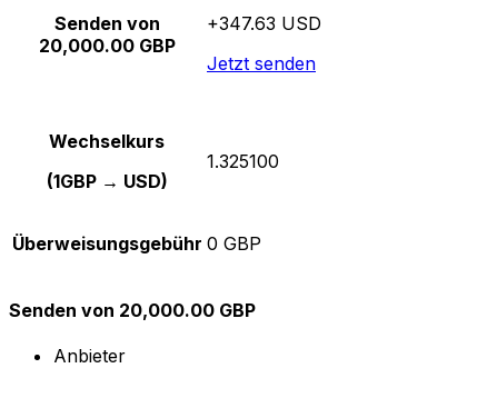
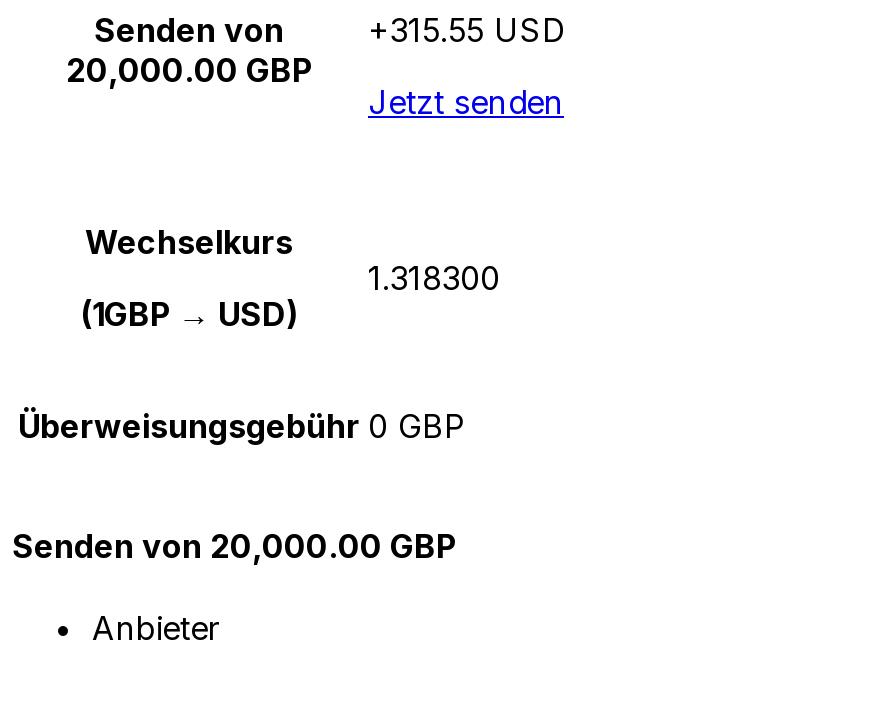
- +347.63 USD
+ +315.55 USD

- 1.325100
+ 1.318300
